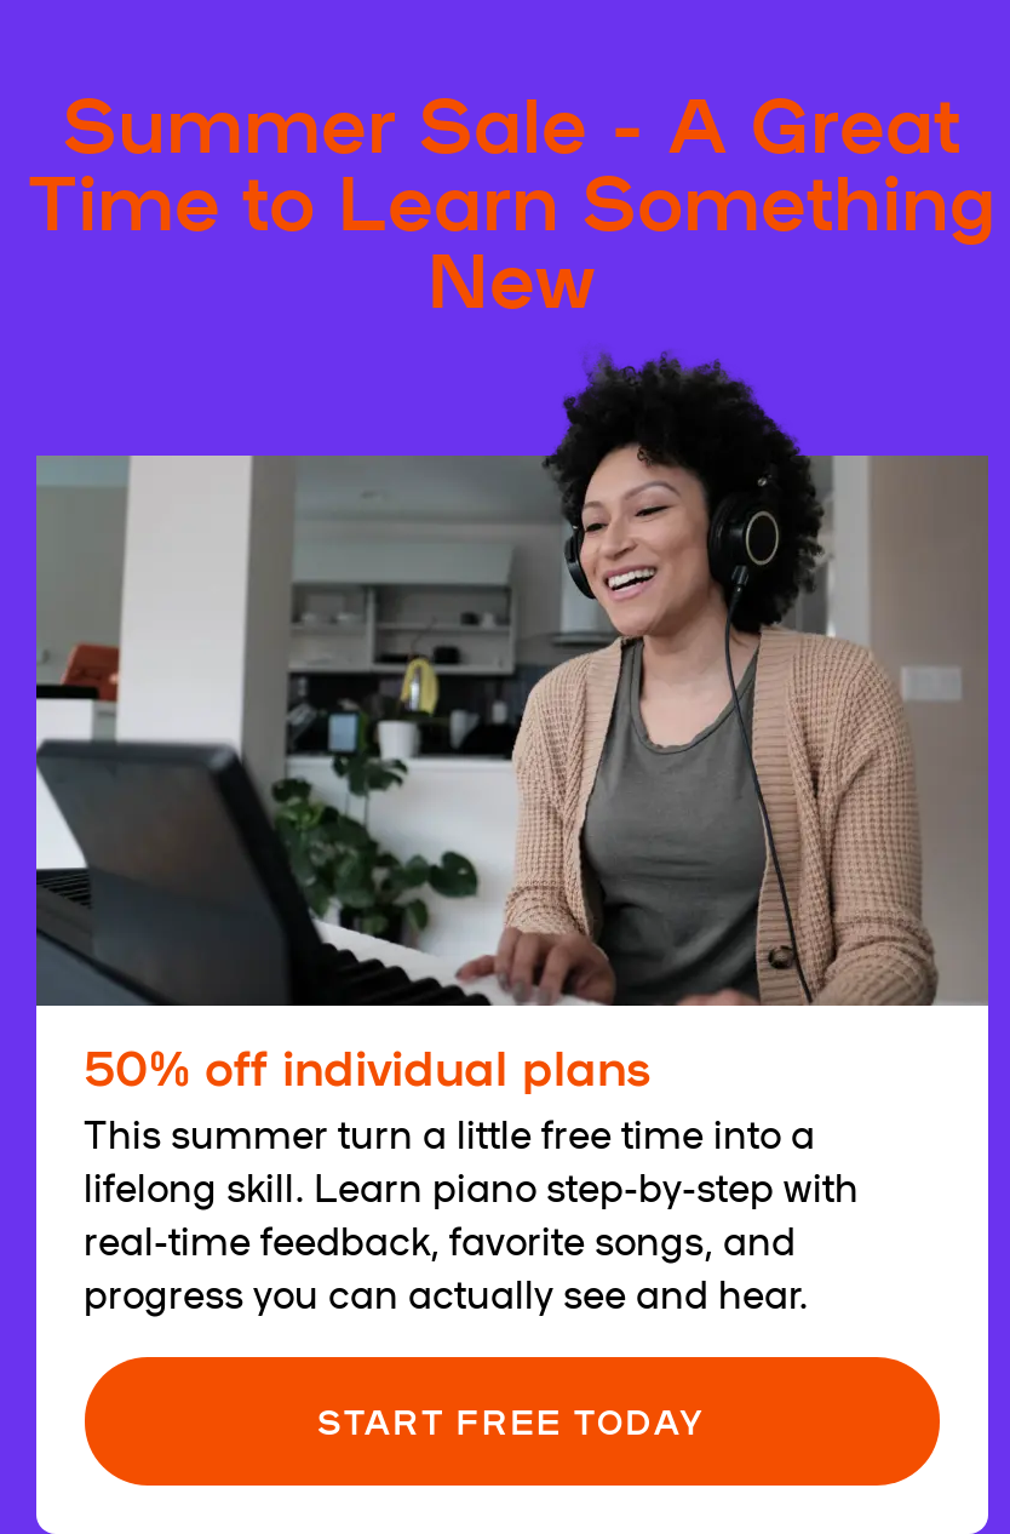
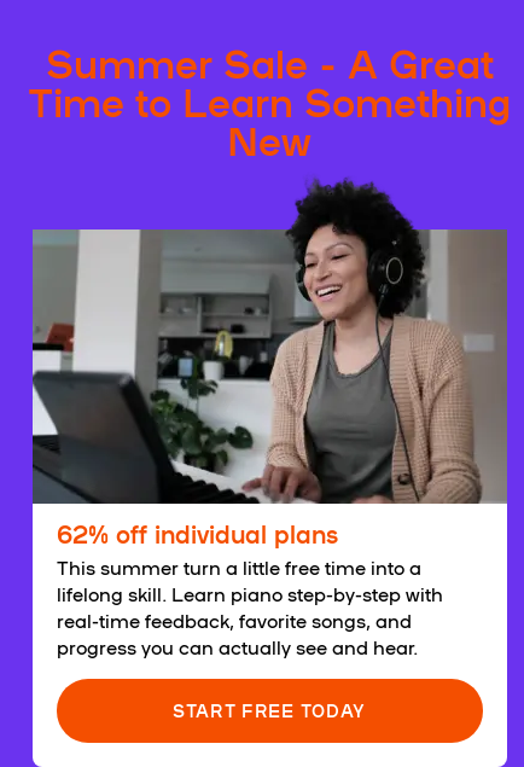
- 50% off individual plans
+ 62% off individual plans
